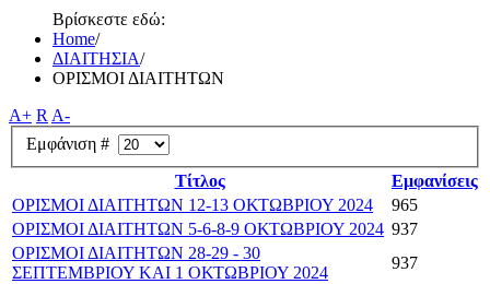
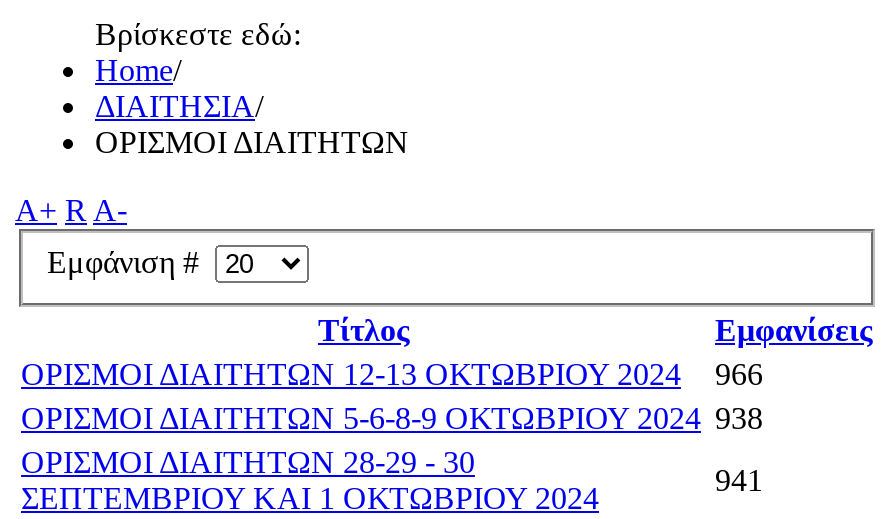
- ΟΡΙΣΜΟΙ ΔΙΑΙΤΗΤΩΝ 12-13 ΟΚΤΩΒΡΙΟΥ 2024 965
+ ΟΡΙΣΜΟΙ ΔΙΑΙΤΗΤΩΝ 12-13 ΟΚΤΩΒΡΙΟΥ 2024 966

- ΟΡΙΣΜΟΙ ΔΙΑΙΤΗΤΩΝ 5-6-8-9 ΟΚΤΩΒΡΙΟΥ 2024 937
+ ΟΡΙΣΜΟΙ ΔΙΑΙΤΗΤΩΝ 5-6-8-9 ΟΚΤΩΒΡΙΟΥ 2024 938

- 937
+ 941
